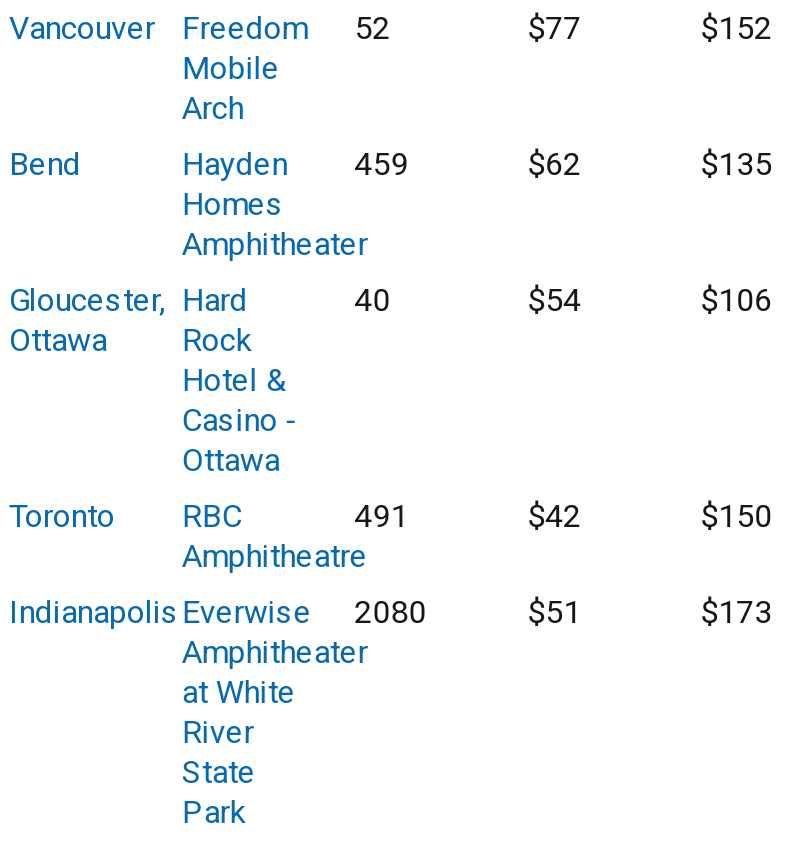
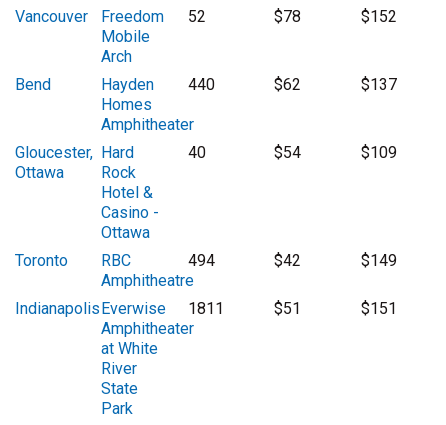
- $77
+ $78

- Hayden 459
+ Hayden 440

- $135
+ $137

- $106
+ $109

- 491
+ 494

- $150
+ $149

- Indianapolis Everwise 2080
+ Indianapolis Everwise 1811

- $173
+ $151
